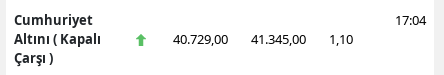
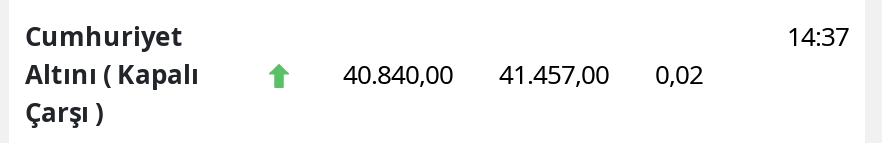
- 17:04
+ 14:37

- 40.729,00
+ 40.840,00

- 41.345,00
+ 41.457,00

- 1,10
+ 0,02
